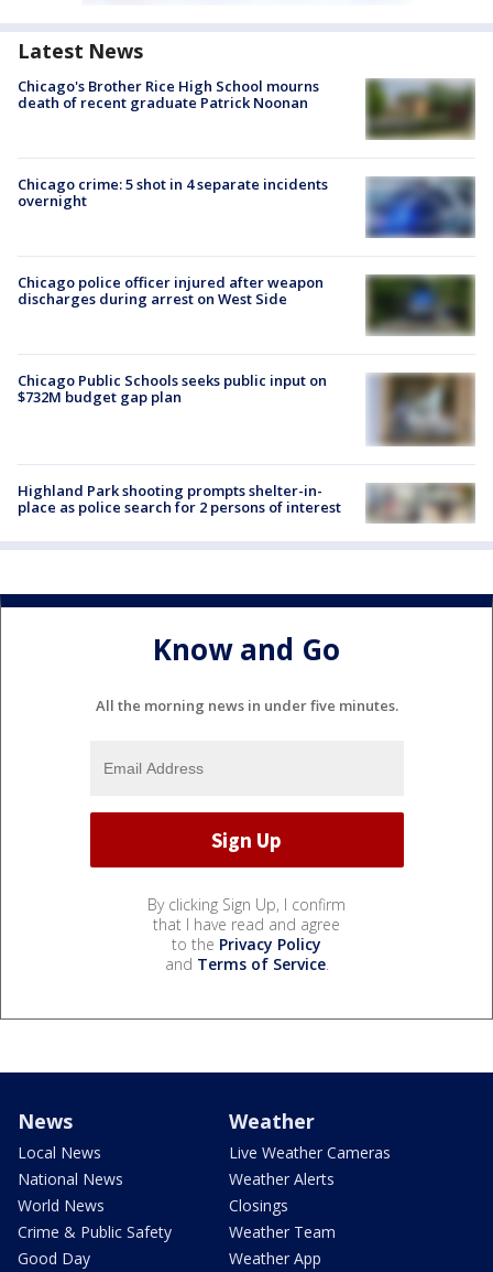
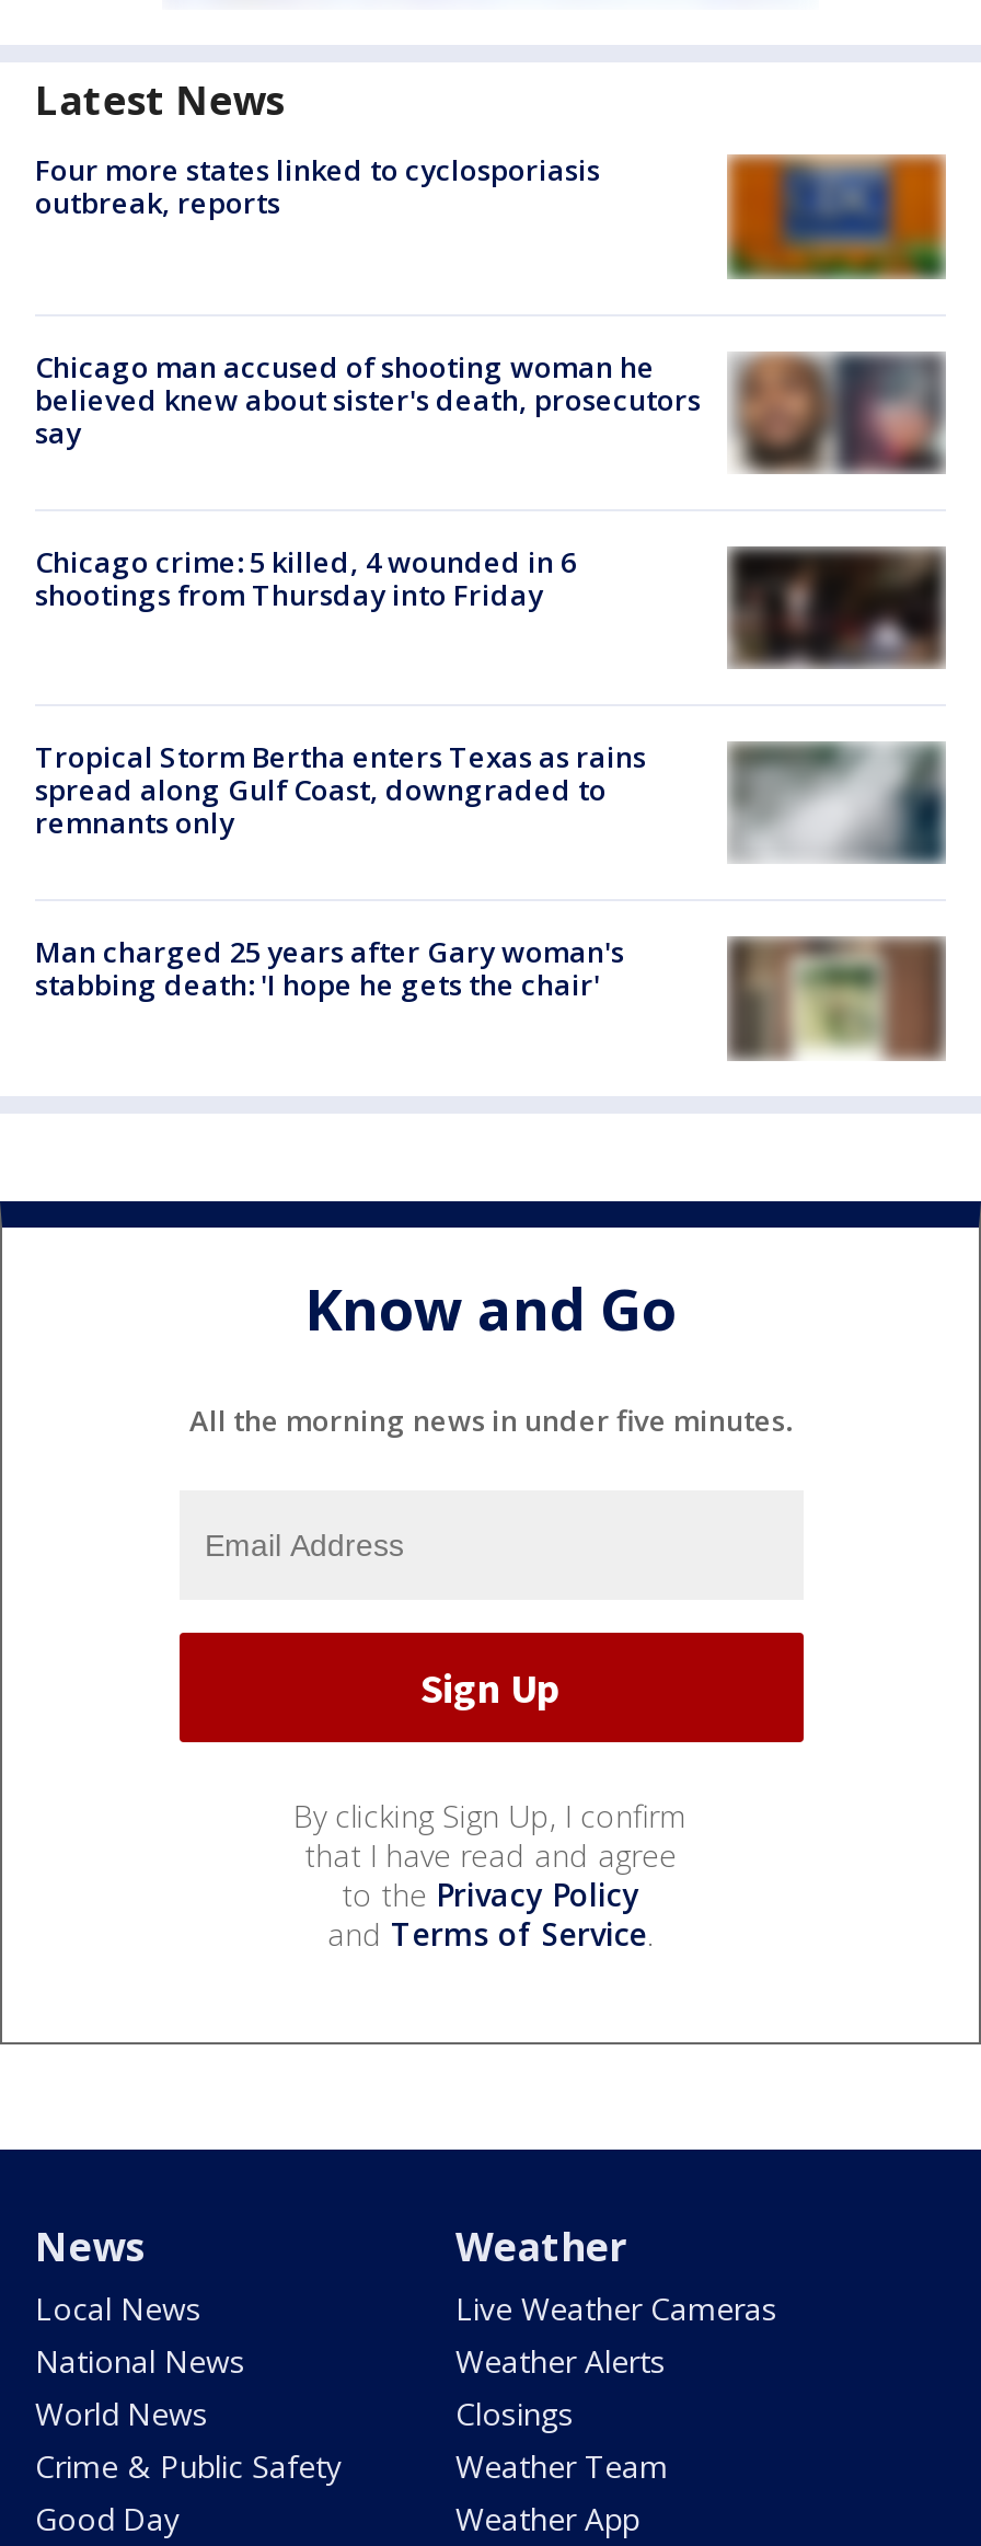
- Chicago's Brother Rice High School mourns
- death of recent graduate Patrick Noonan
+ Four more states linked to cyclosporiasis
+ outbreak, reports

- [image]
+ [image]

- [image]
- Chicago crime: 5 shot in 4 separate incidents
- overnight
+ [image]
+ Chicago man accused of shooting woman he
+ believed knew about sister's death, prosecutors
+ say

- Chicago police officer injured after weapon
- discharges during arrest on West Side
+ Chicago crime: 5 killed, 4 wounded in 6
+ shootings from Thursday into Friday

- [image]
+ [image]

- [image]
- Chicago Public Schools seeks public input on
- $732M budget gap plan
+ [image]
+ Tropical Storm Bertha enters Texas as rains
+ spread along Gulf Coast, downgraded to
+ remnants only

- [image]
+ [image]

- Highland Park shooting prompts shelter-in-
- place as police search for 2 persons of interest
+ Man charged 25 years after Gary woman's
+ stabbing death: 'I hope he gets the chair'
